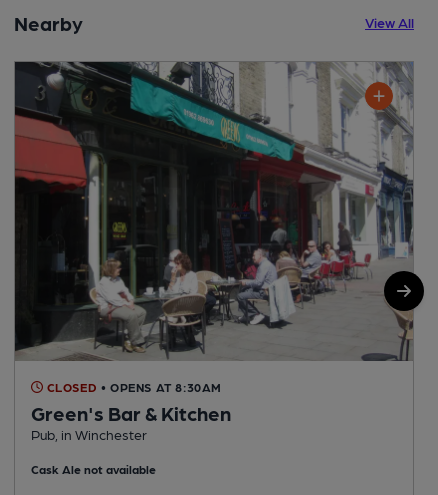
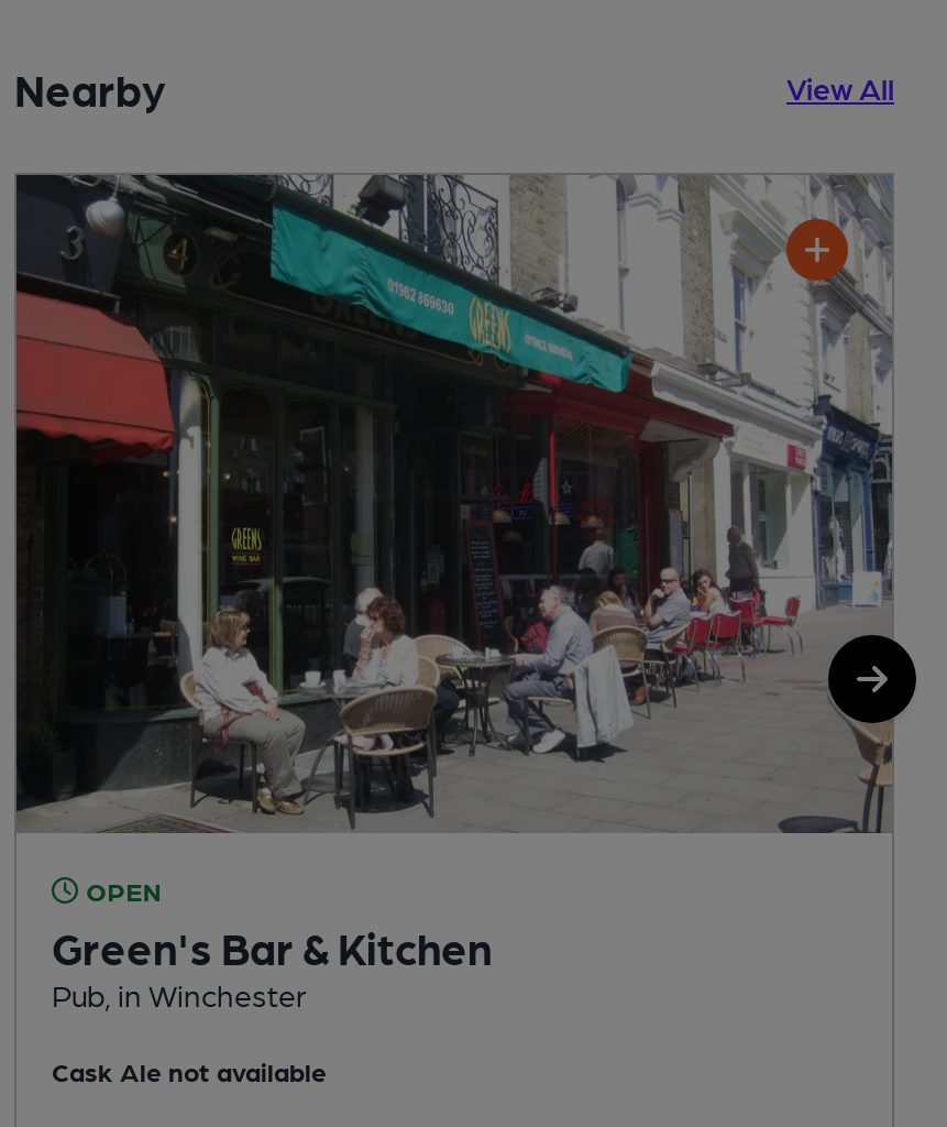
- CLOSED • OPENS AT 8:30AM
+ OPEN
